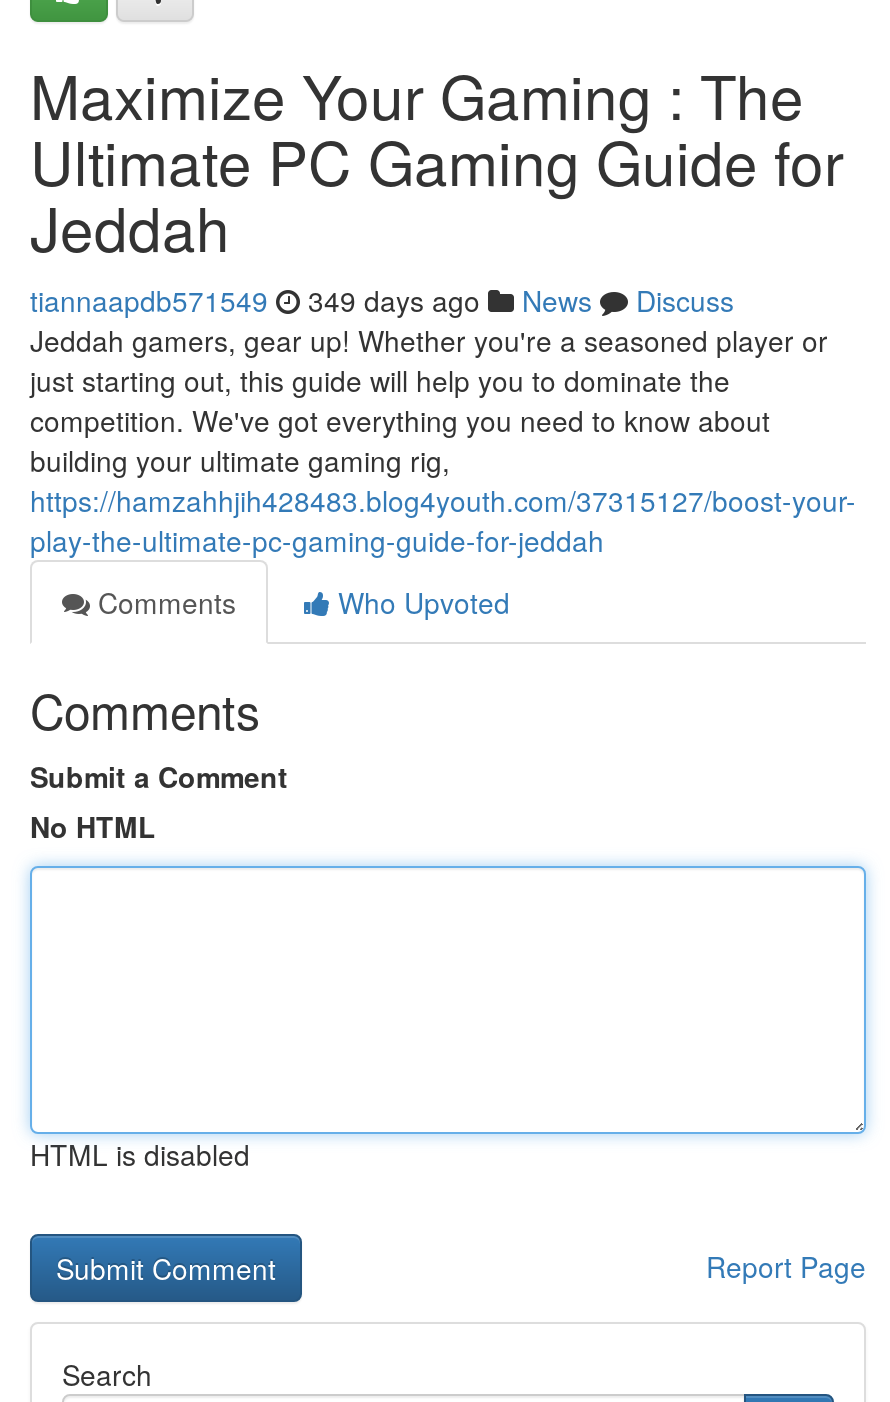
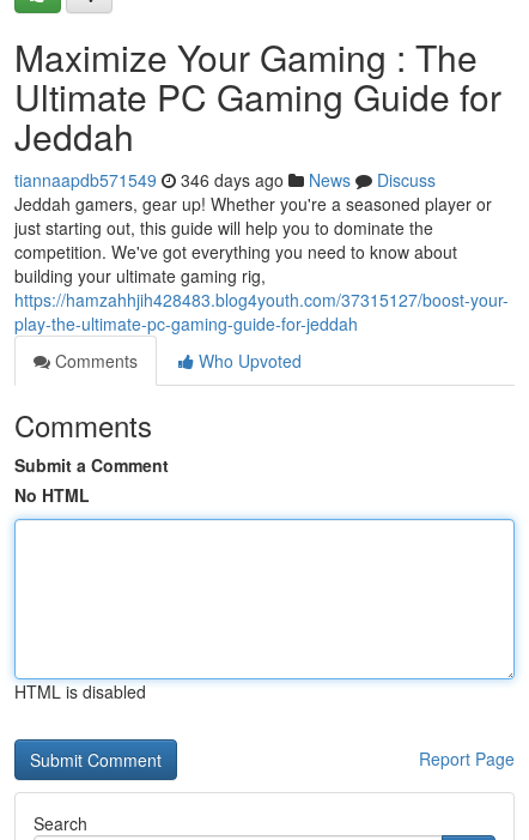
- tiannaapdb571549 349 days ago News Discuss
+ tiannaapdb571549 346 days ago News Discuss
